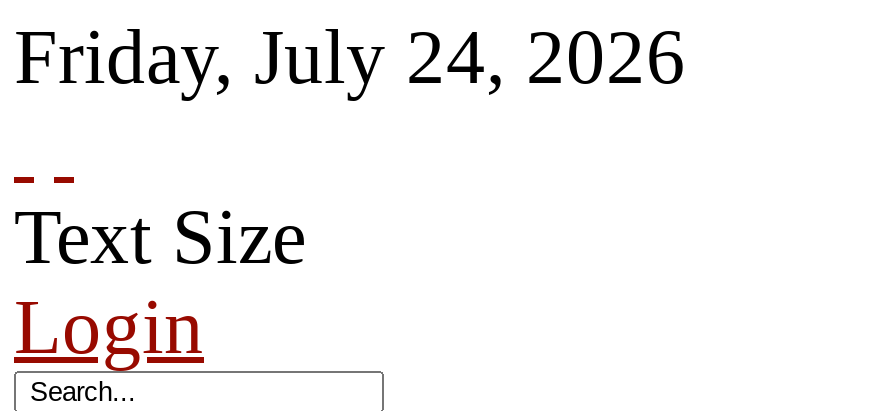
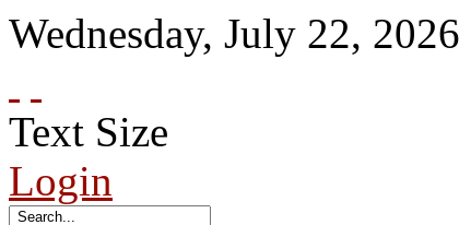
- Friday, July 24, 2026
+ Wednesday, July 22, 2026
